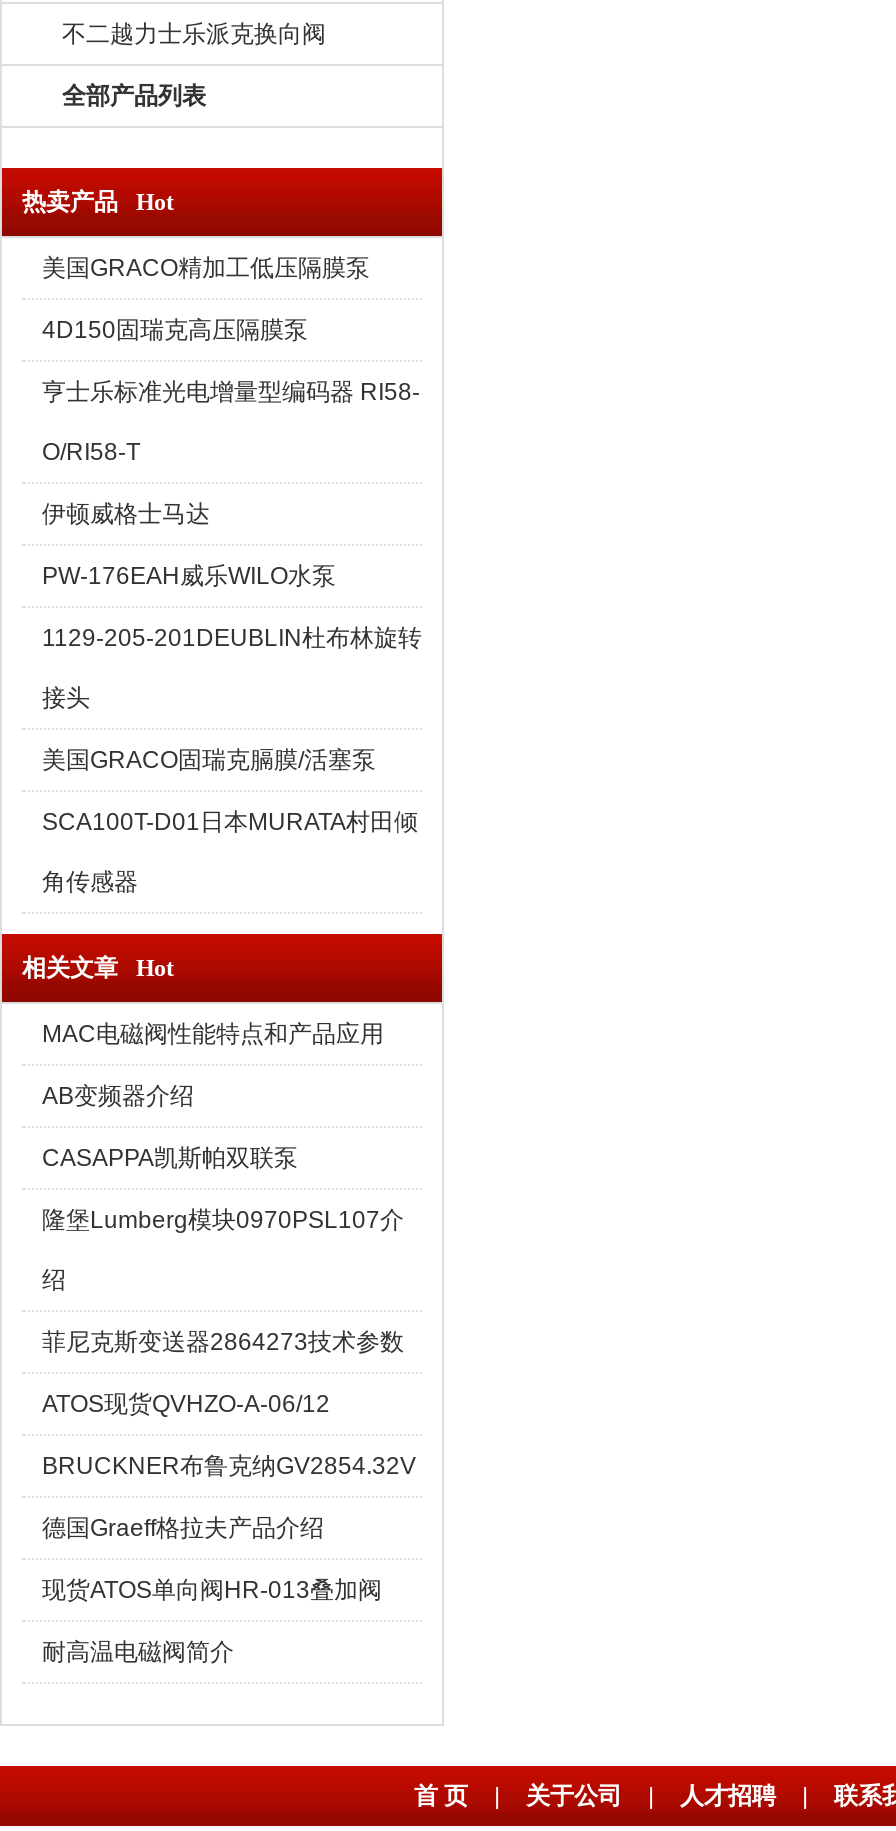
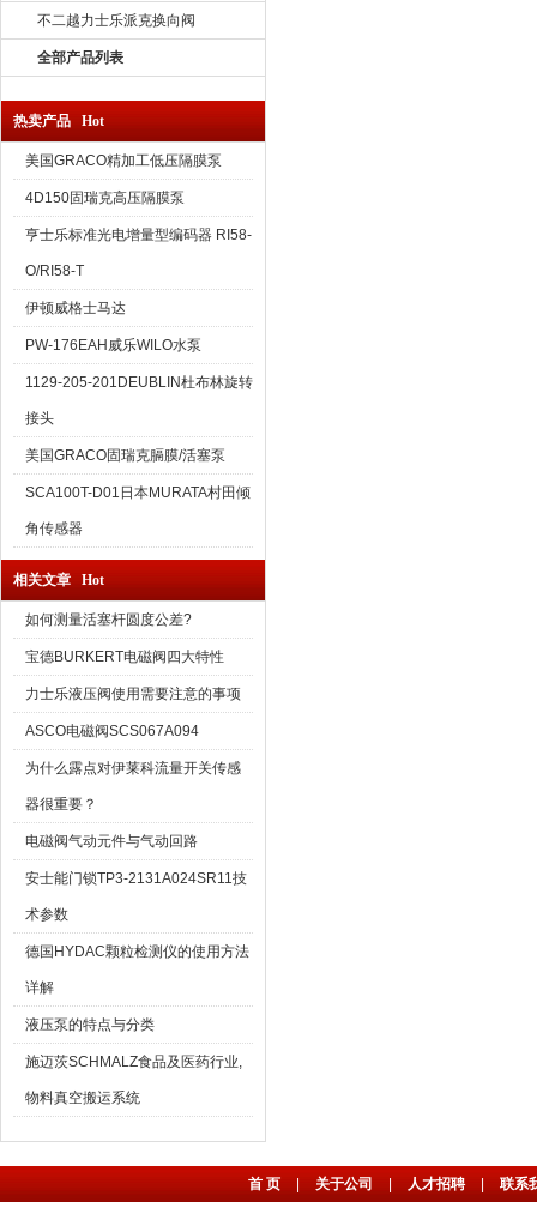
- MAC电磁阀性能特点和产品应用
- AB变频器介绍
- CASAPPA凯斯帕双联泵
- 隆堡Lumberg模块0970PSL107介
- 绍
- 菲尼克斯变送器2864273技术参数
- ATOS现货QVHZO-A-06/12
- BRUCKNER布鲁克纳GV2854.32V
- 德国Graeff格拉夫产品介绍
- 现货ATOS单向阀HR-013叠加阀
- 耐高温电磁阀简介
+ 如何测量活塞杆圆度公差?
+ 宝德BURKERT电磁阀四大特性
+ 力士乐液压阀使用需要注意的事项
+ ASCO电磁阀SCS067A094
+ 为什么露点对伊莱科流量开关传感
+ 器很重要？
+ 电磁阀气动元件与气动回路
+ 安士能门锁TP3-2131A024SR11技
+ 术参数
+ 德国HYDAC颗粒检测仪的使用方法
+ 详解
+ 液压泵的特点与分类
+ 施迈茨SCHMALZ食品及医药行业,
+ 物料真空搬运系统
